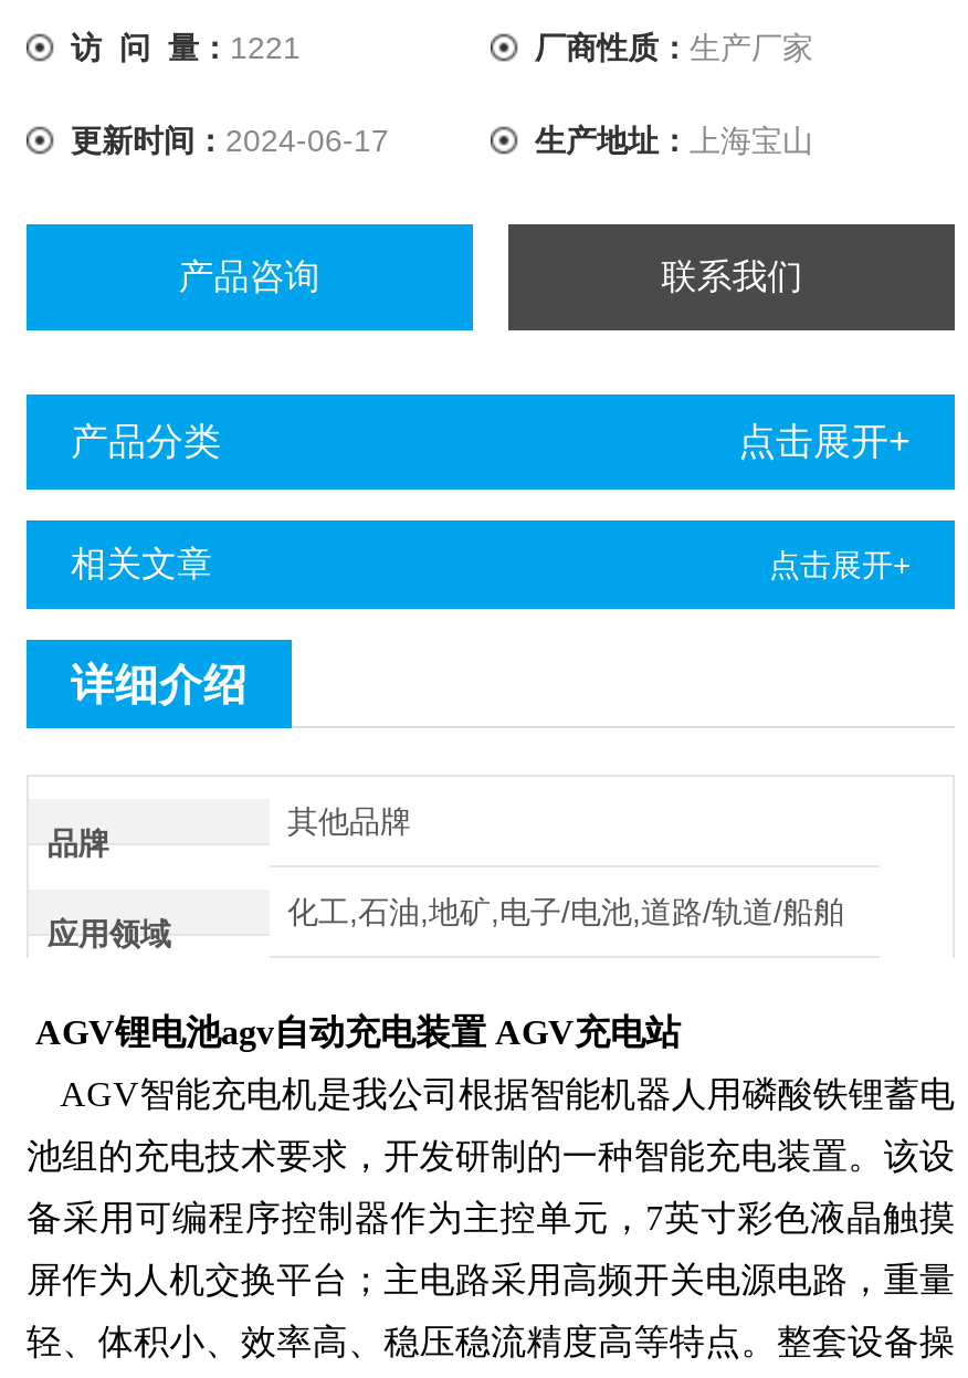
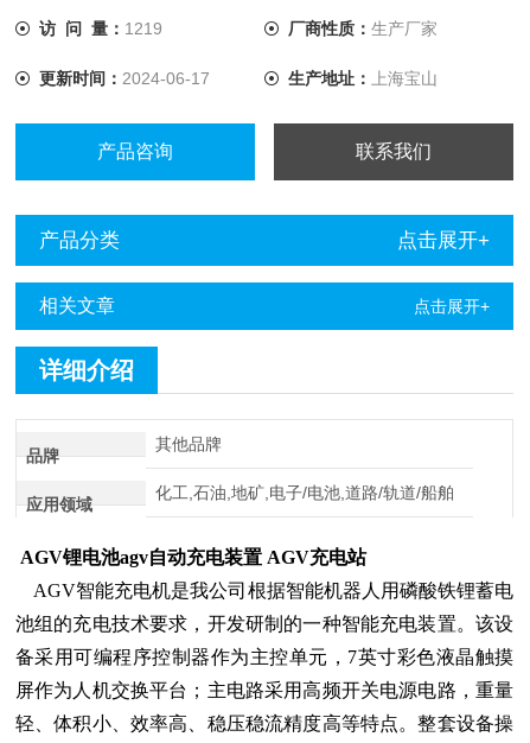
- 访 问 量：1221
+ 访 问 量：1219
